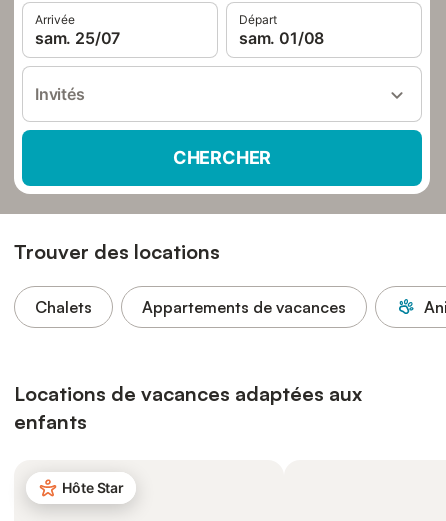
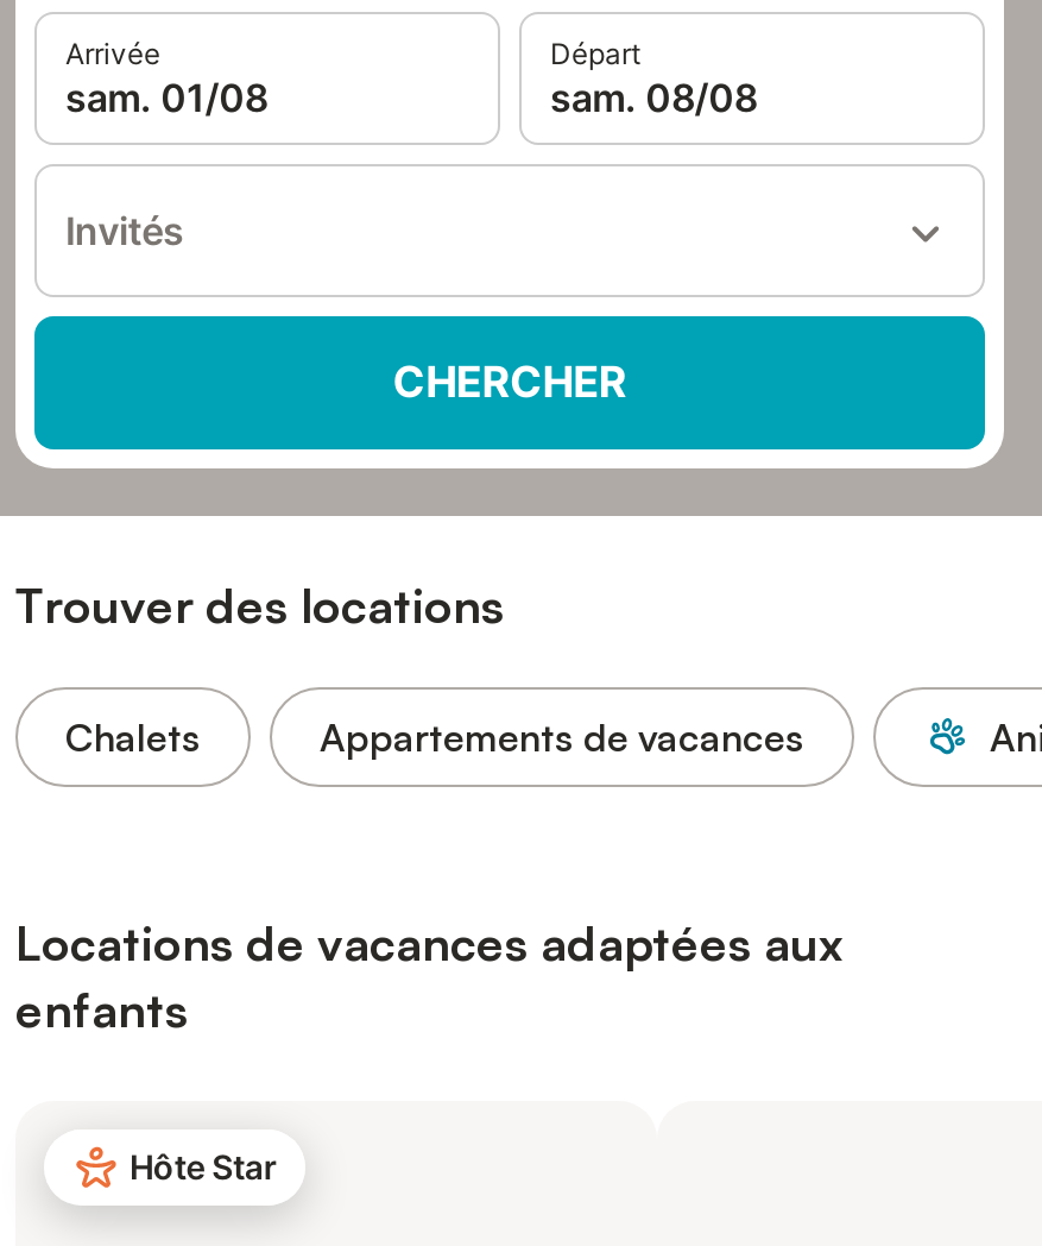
- sam. 25/07
+ sam. 01/08

- sam. 01/08
+ sam. 08/08
